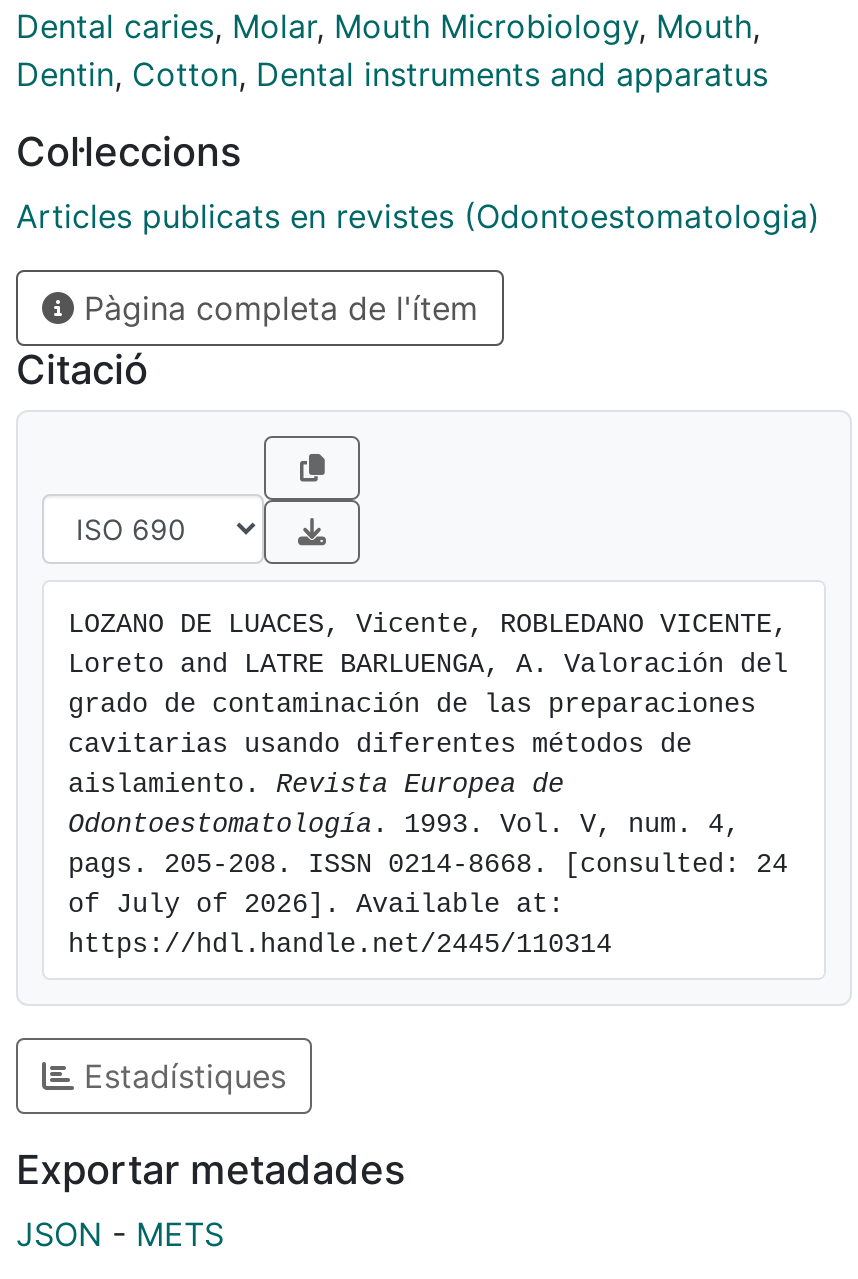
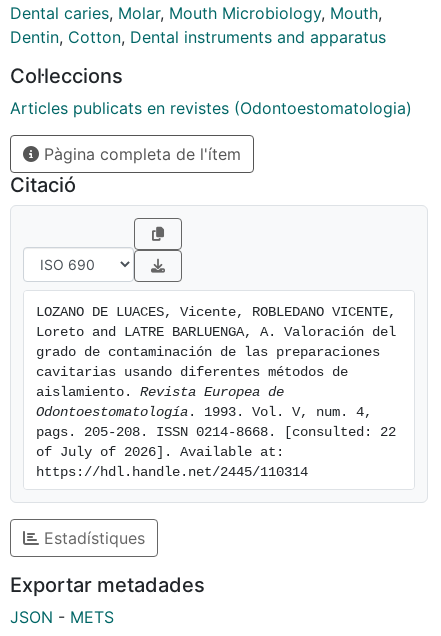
- pags. 205-208. ISSN 0214-8668. [consulted: 24
+ pags. 205-208. ISSN 0214-8668. [consulted: 22
